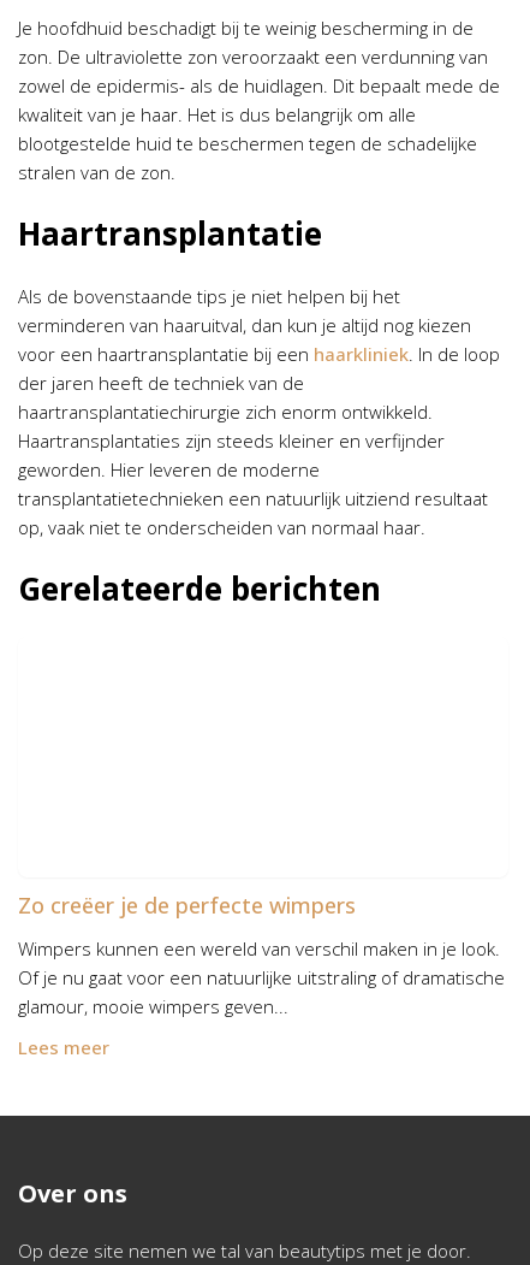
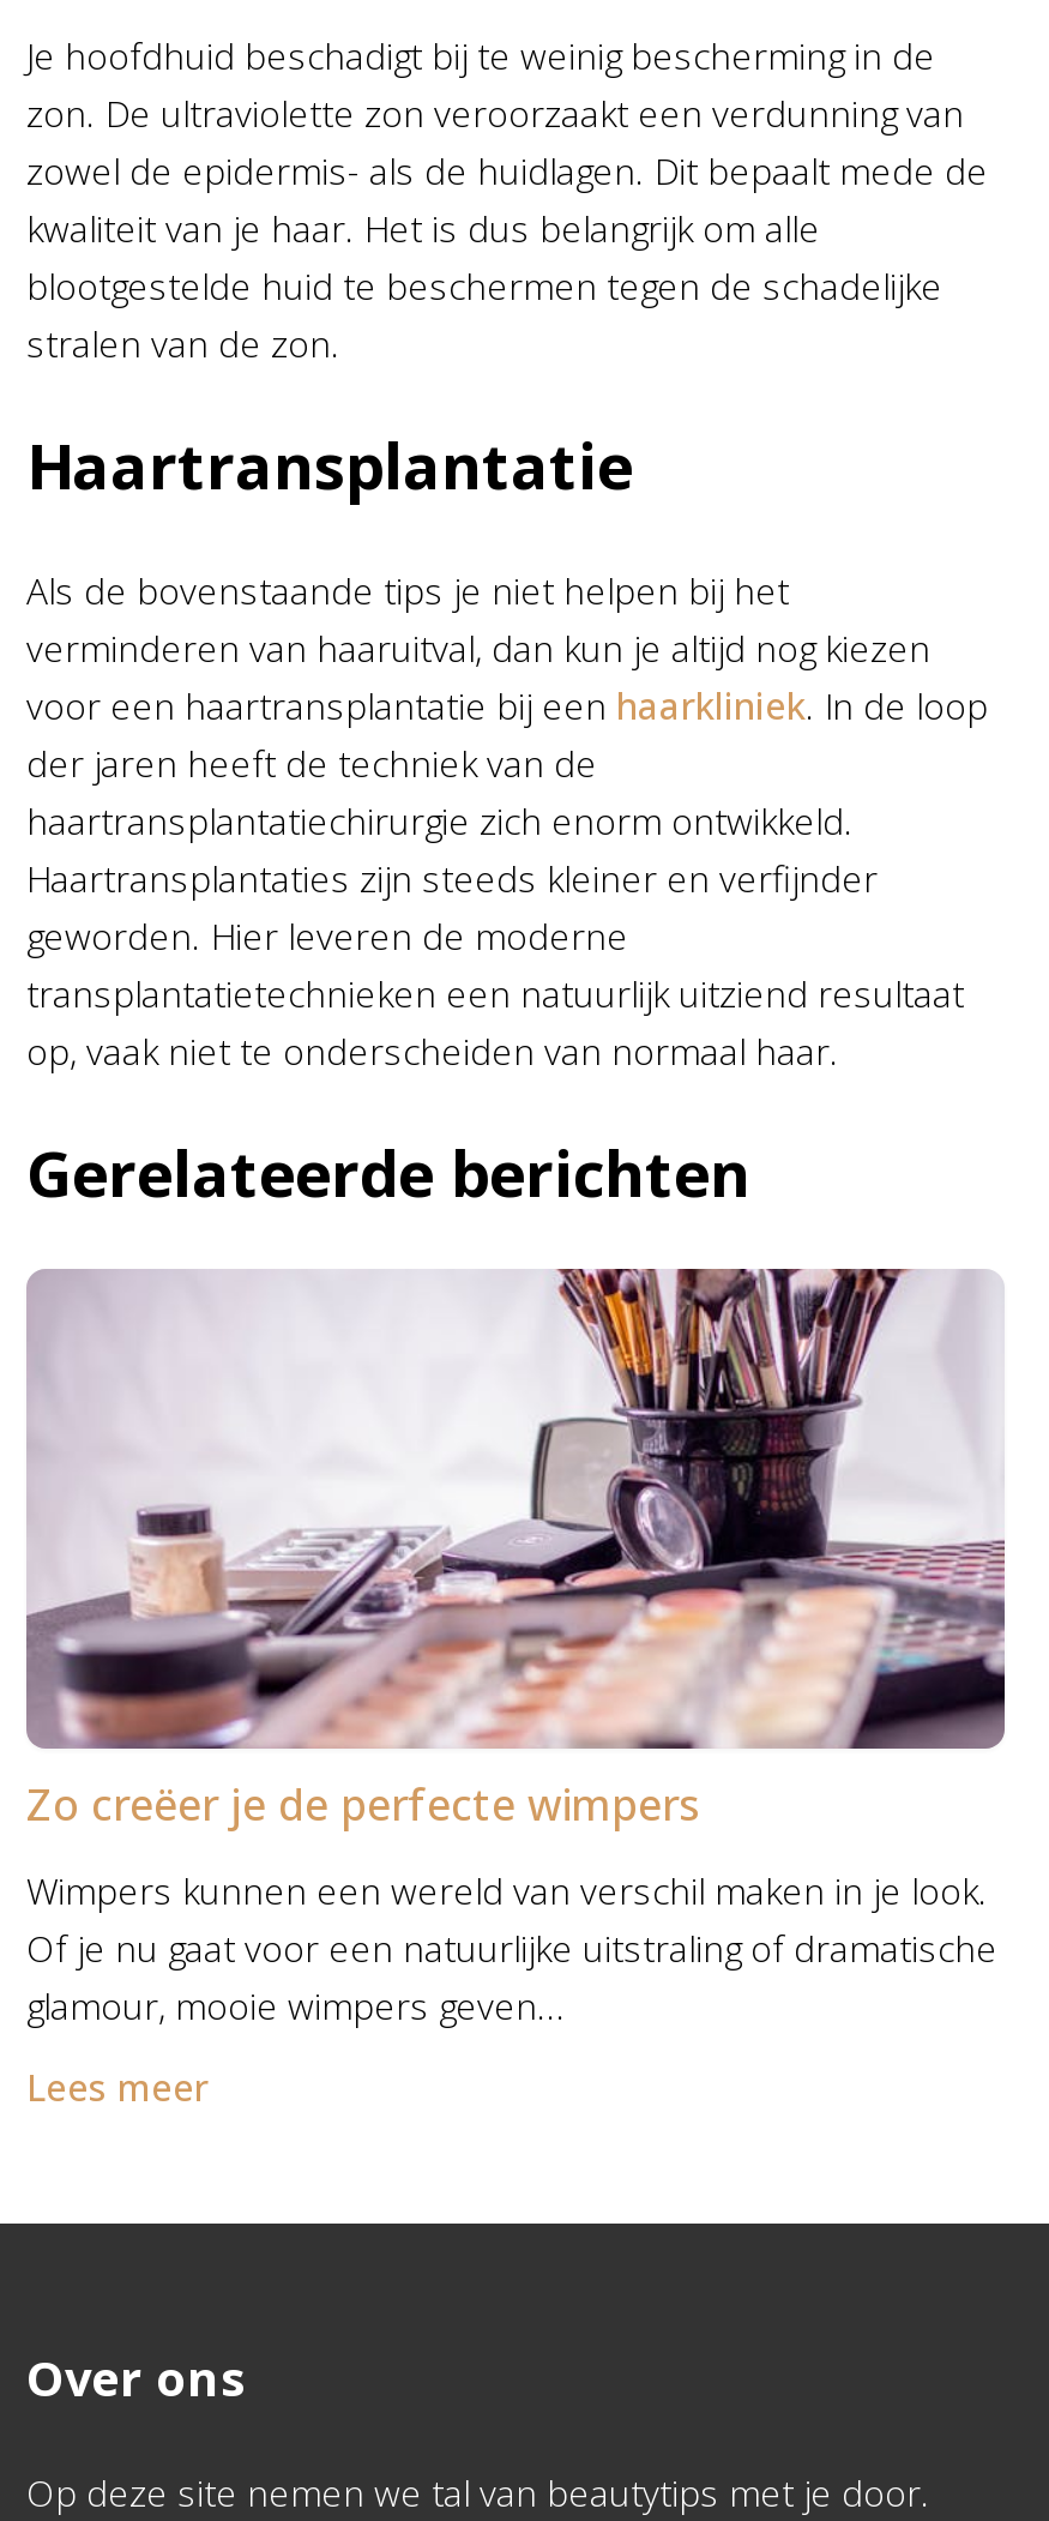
+ [image]
